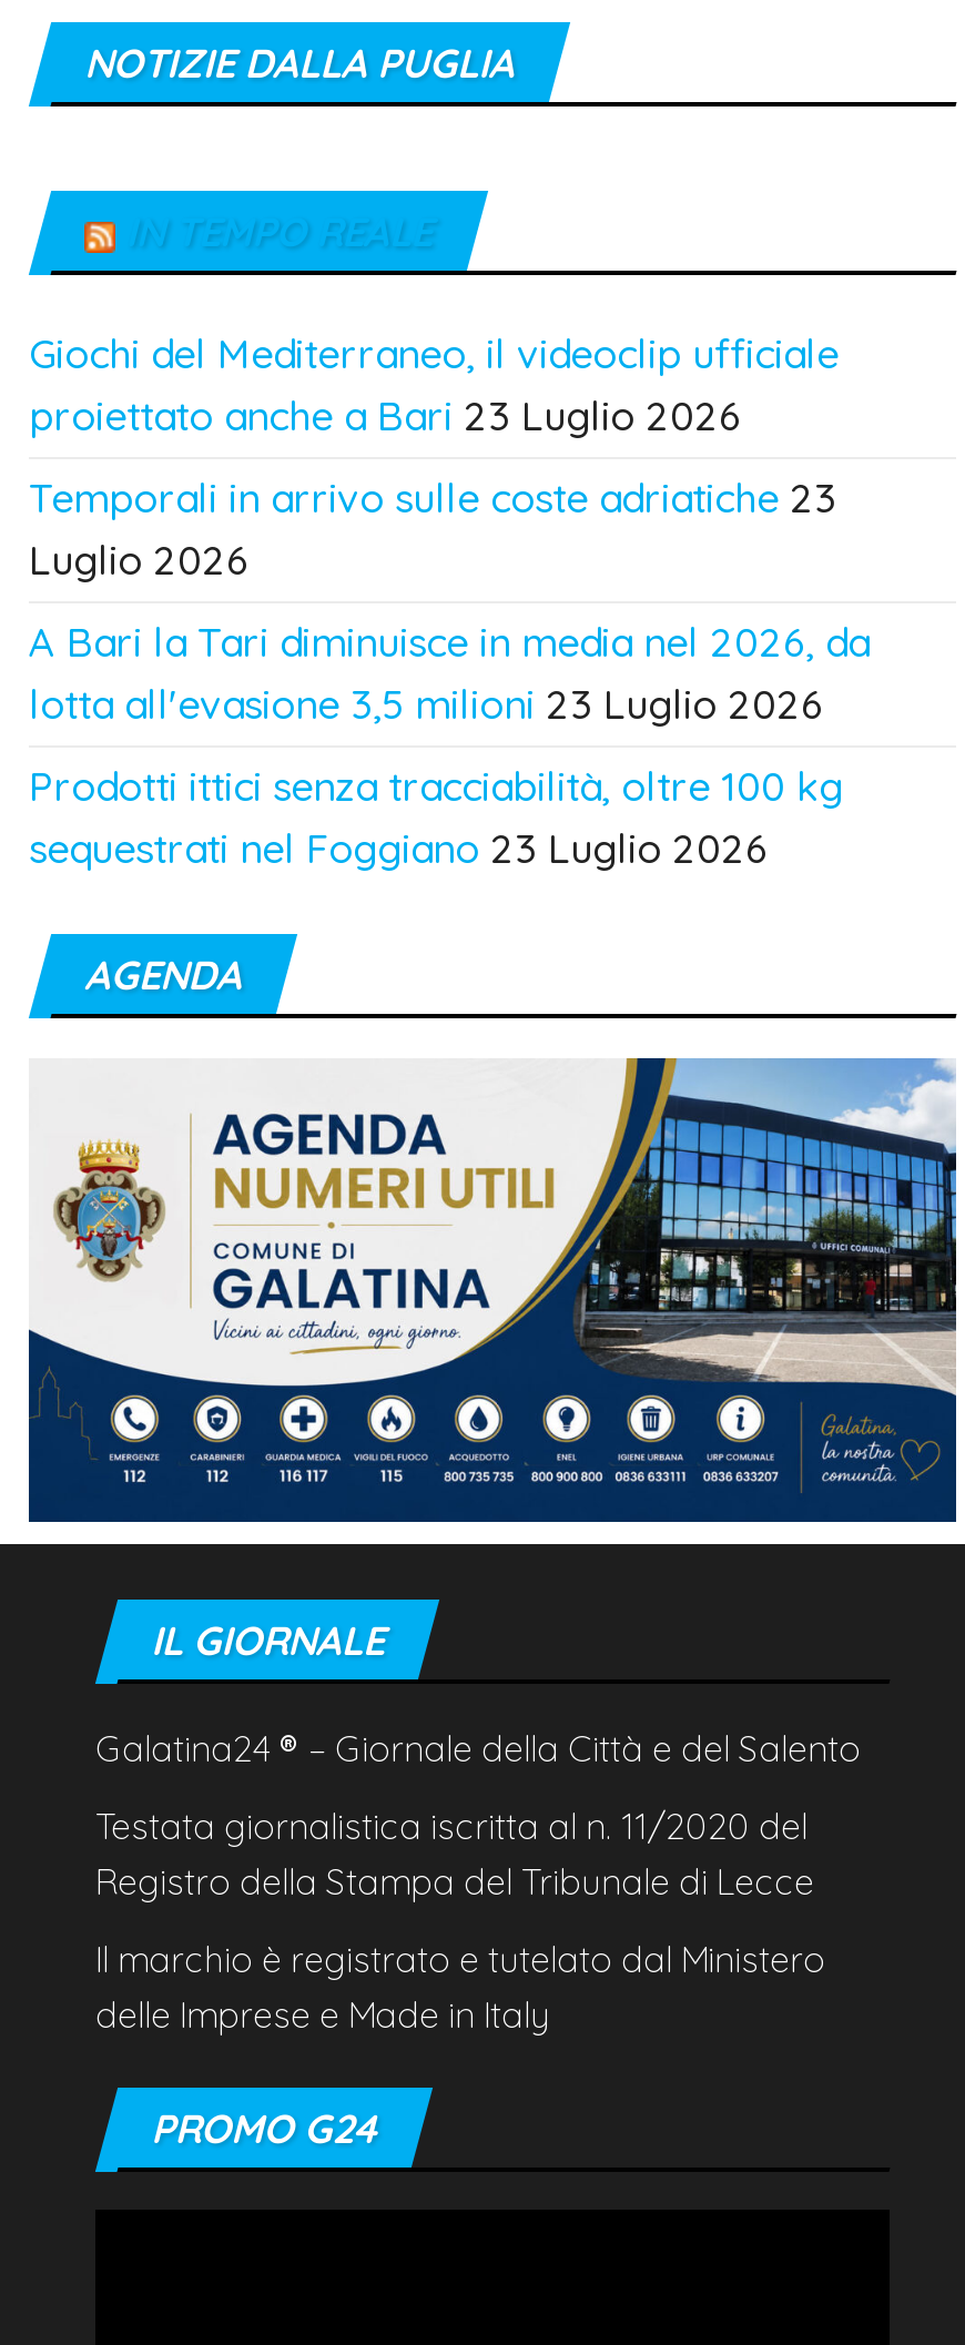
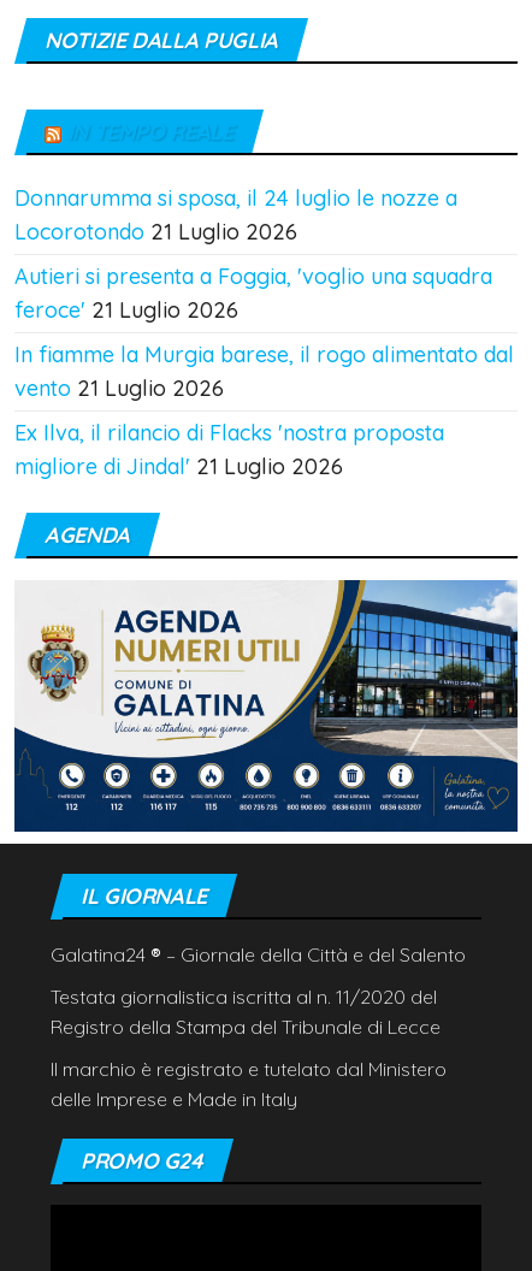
- Giochi del Mediterraneo, il videoclip ufficiale
- proiettato anche a Bari 23 Luglio 2026
+ Donnarumma si sposa, il 24 luglio le nozze a
+ Locorotondo 21 Luglio 2026

- Temporali in arrivo sulle coste adriatiche 23
- Luglio 2026
+ Autieri si presenta a Foggia, 'voglio una squadra
+ feroce' 21 Luglio 2026

- A Bari la Tari diminuisce in media nel 2026, da
- lotta all'evasione 3,5 milioni 23 Luglio 2026
+ In fiamme la Murgia barese, il rogo alimentato dal
+ vento 21 Luglio 2026

- Prodotti ittici senza tracciabilità, oltre 100 kg
- sequestrati nel Foggiano 23 Luglio 2026
+ Ex Ilva, il rilancio di Flacks 'nostra proposta
+ migliore di Jindal' 21 Luglio 2026
